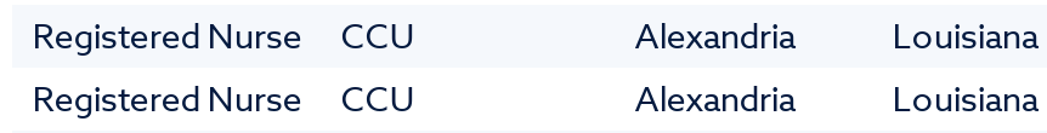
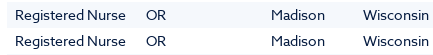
- CCU
- Alexandria
- Louisiana
+ OR
+ Madison
+ Wisconsin

- CCU
- Alexandria
- Louisiana
+ OR
+ Madison
+ Wisconsin
